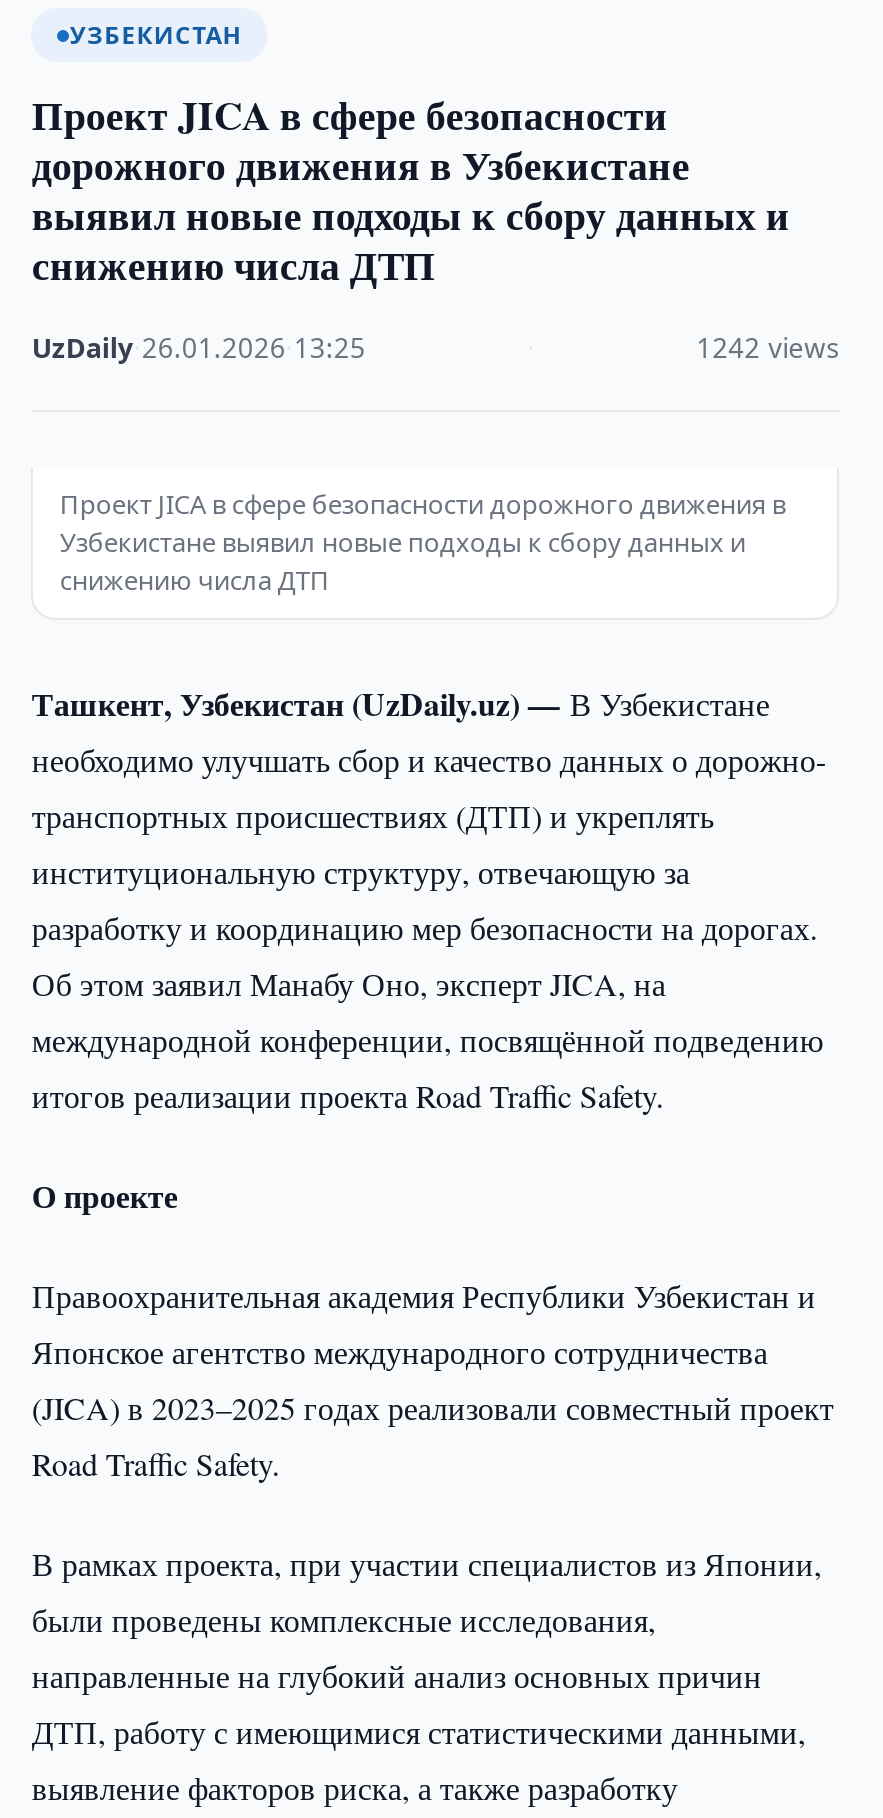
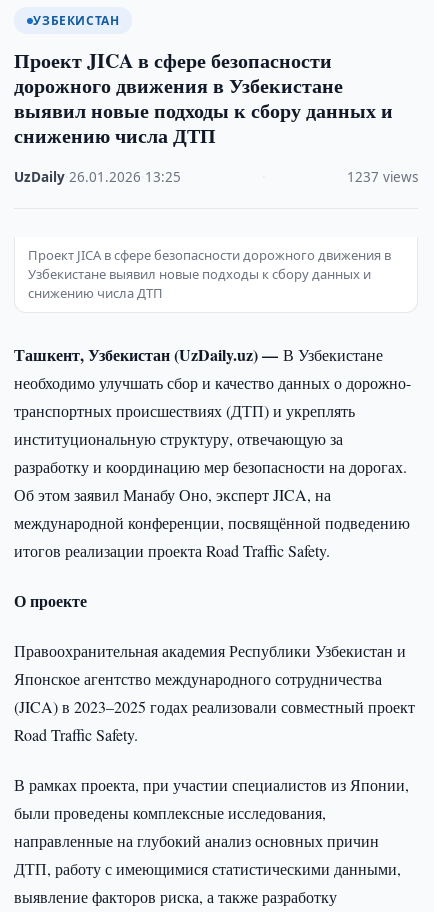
- 1242 views
+ 1237 views
